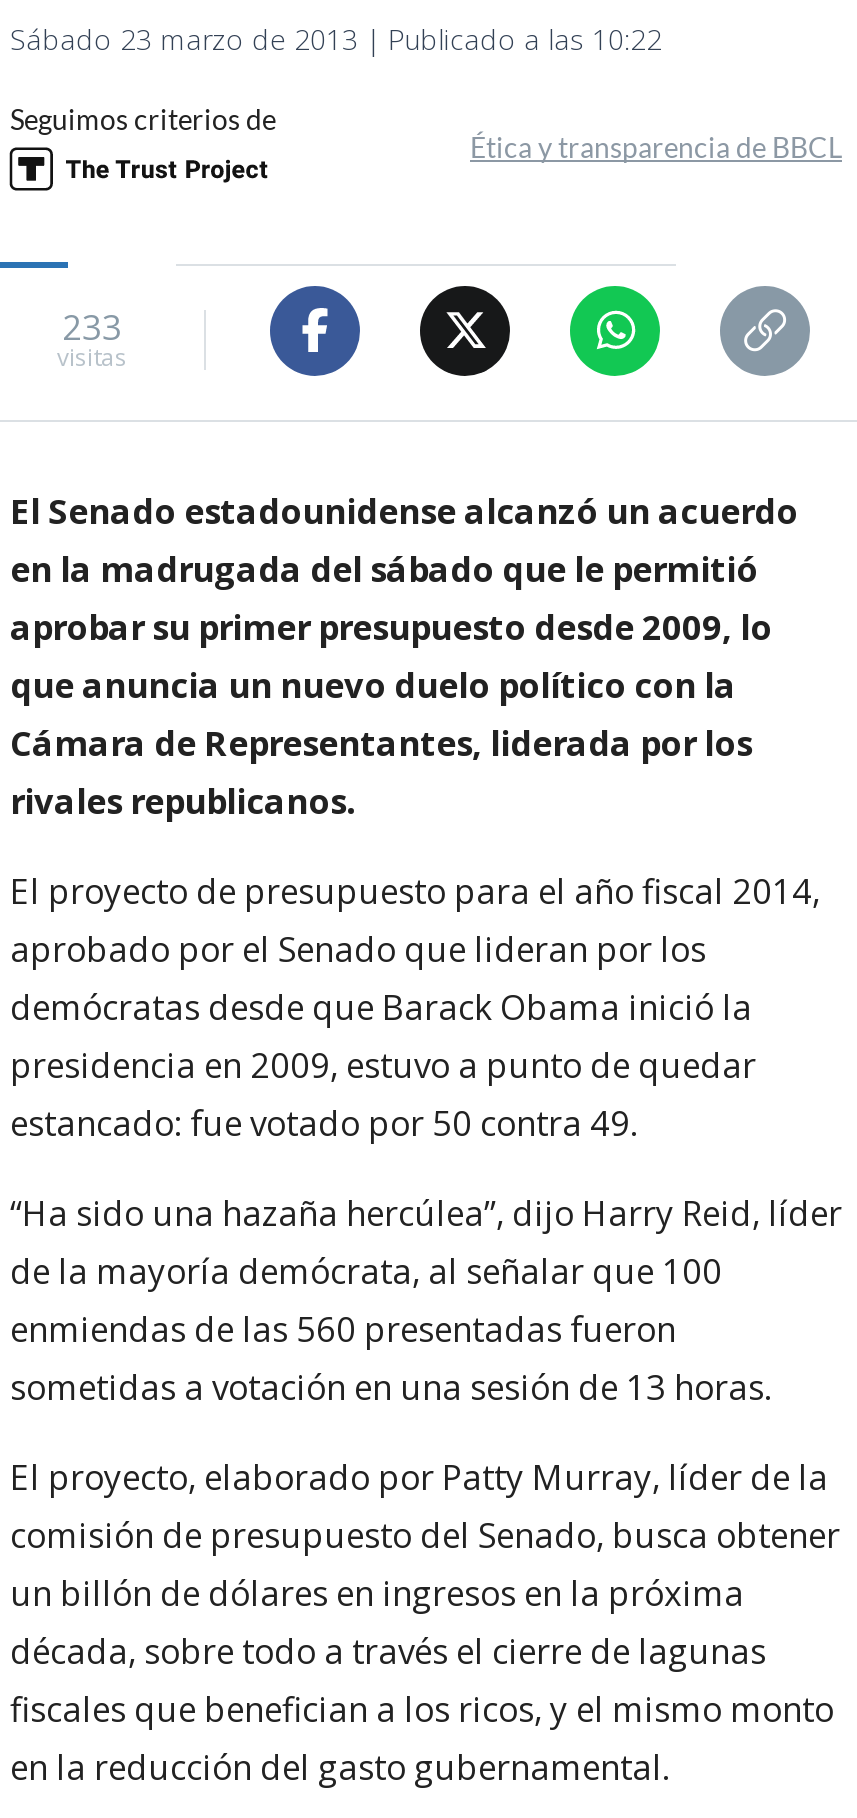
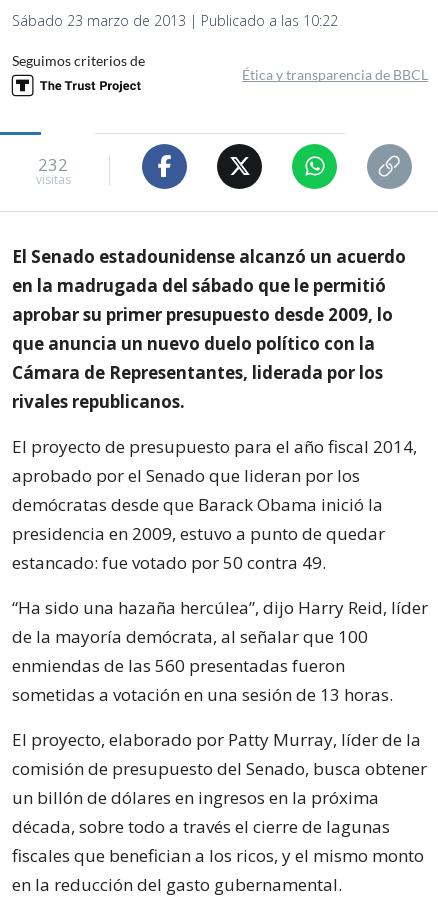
- 233
+ 232
